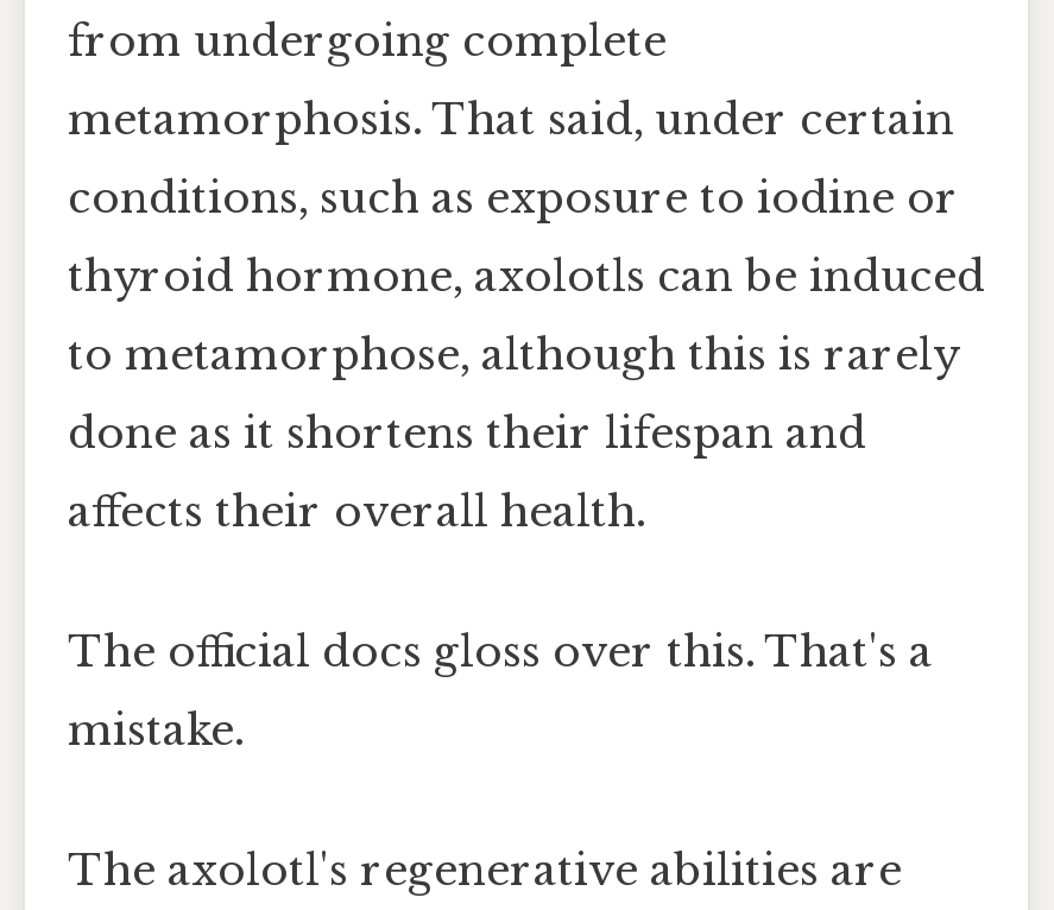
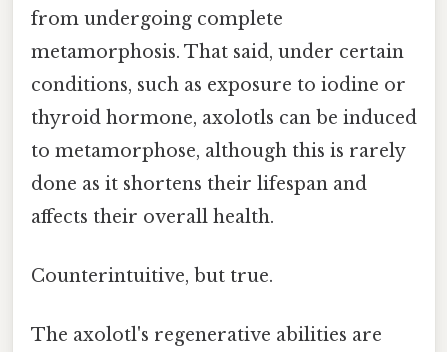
- The official docs gloss over this. That's a
- mistake.
+ Counterintuitive, but true.
